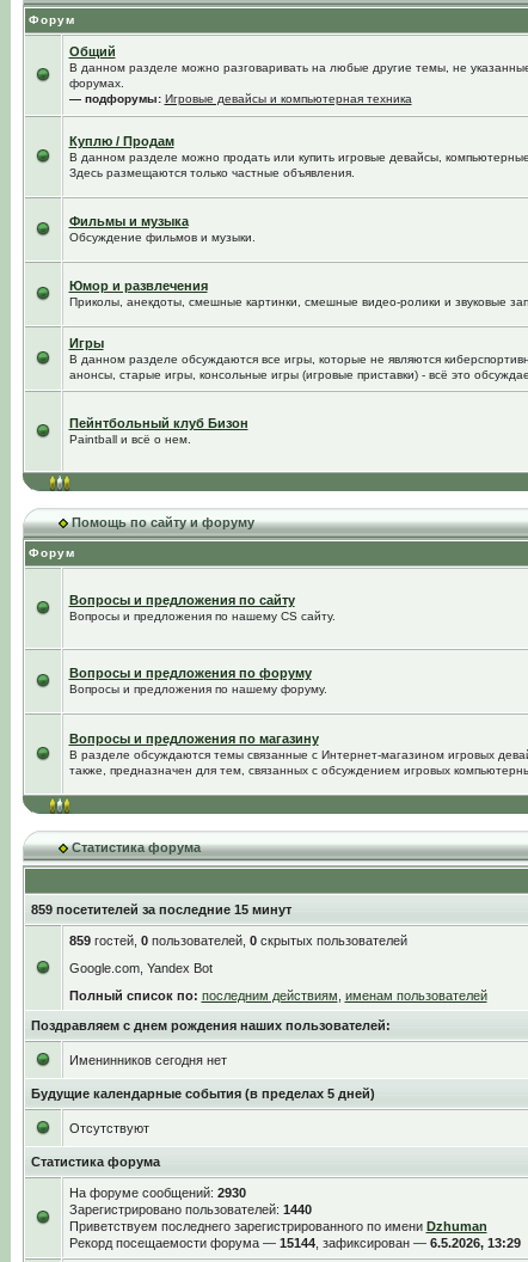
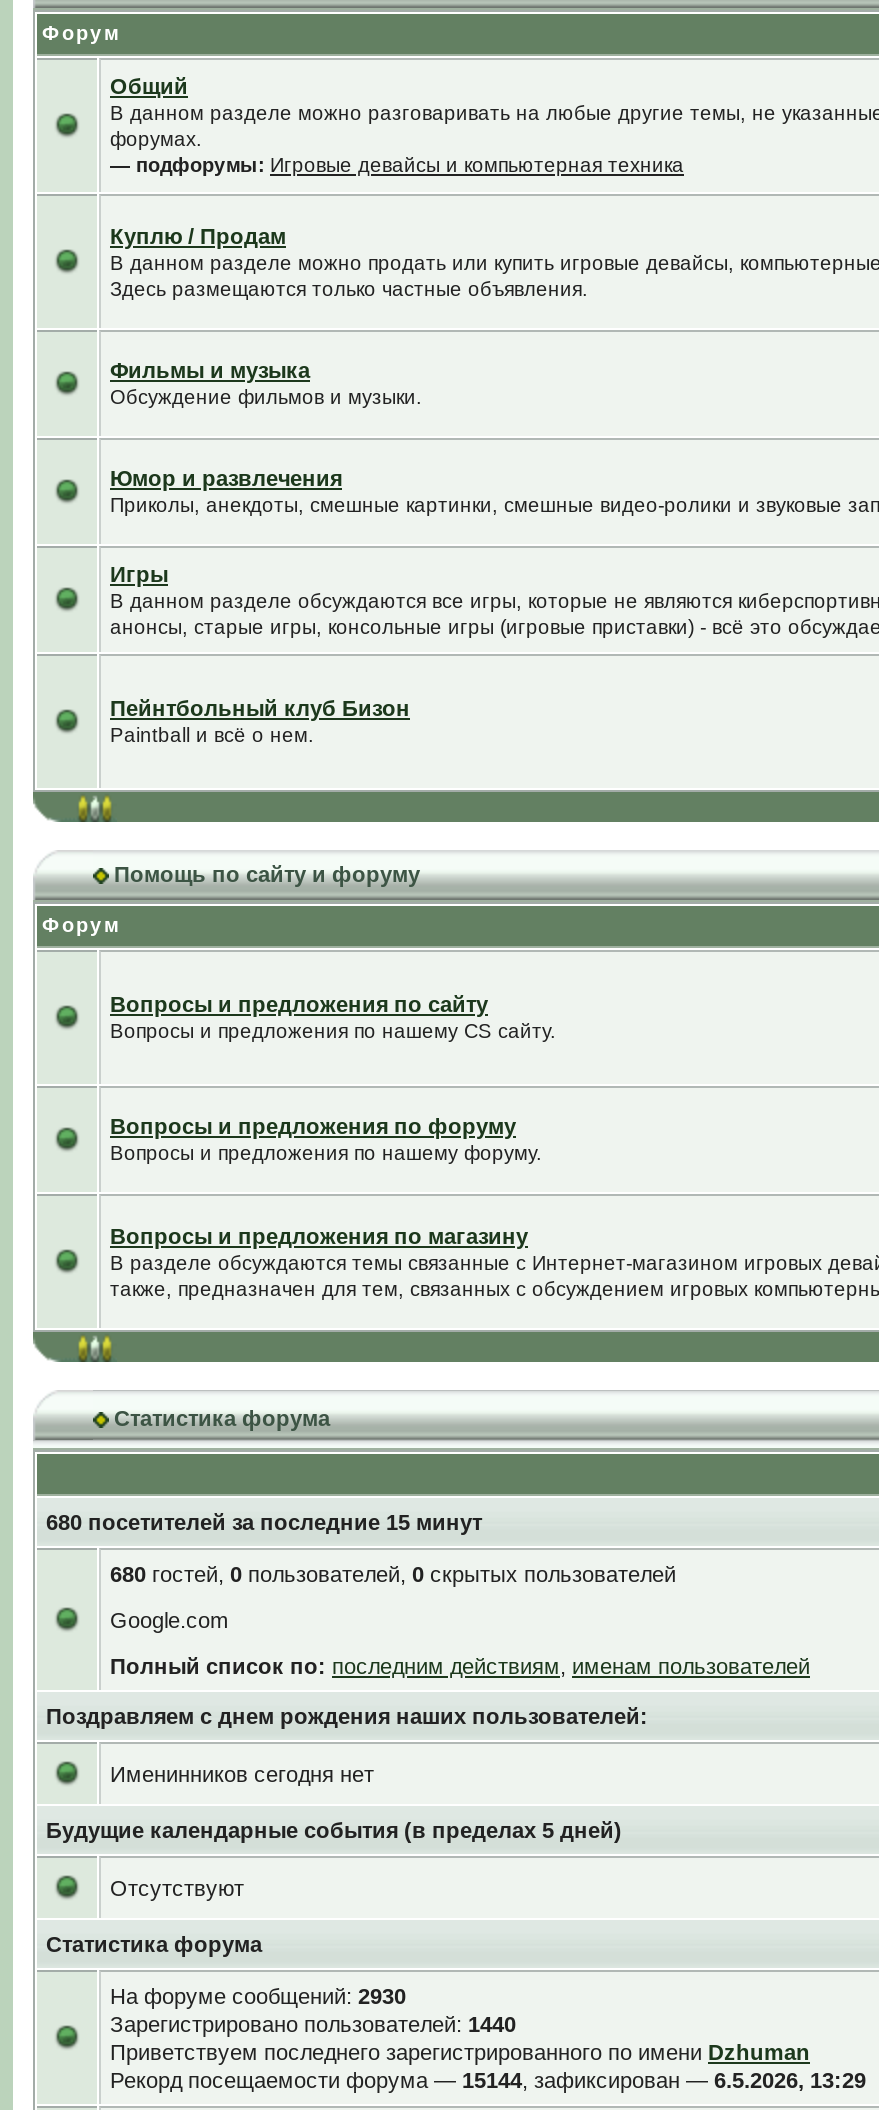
- 859 посетителей за последние 15 минут
+ 680 посетителей за последние 15 минут

- 859 гостей, 0 пользователей, 0 скрытых пользователей
+ 680 гостей, 0 пользователей, 0 скрытых пользователей

- Google.com, Yandex Bot
+ Google.com
